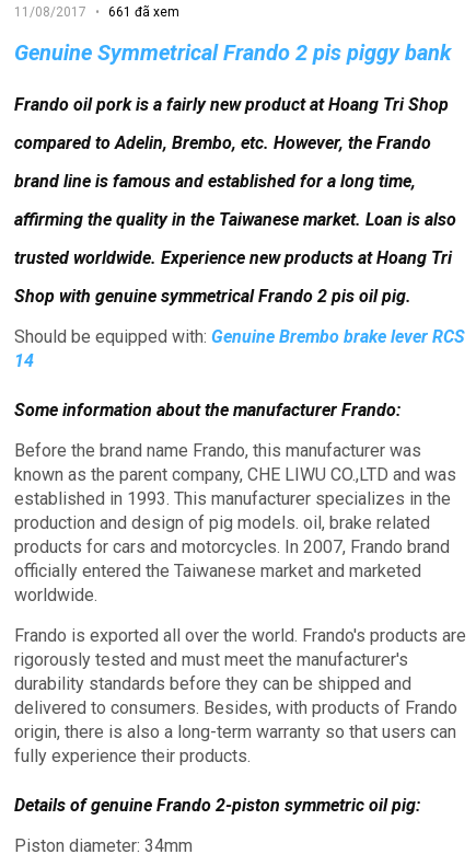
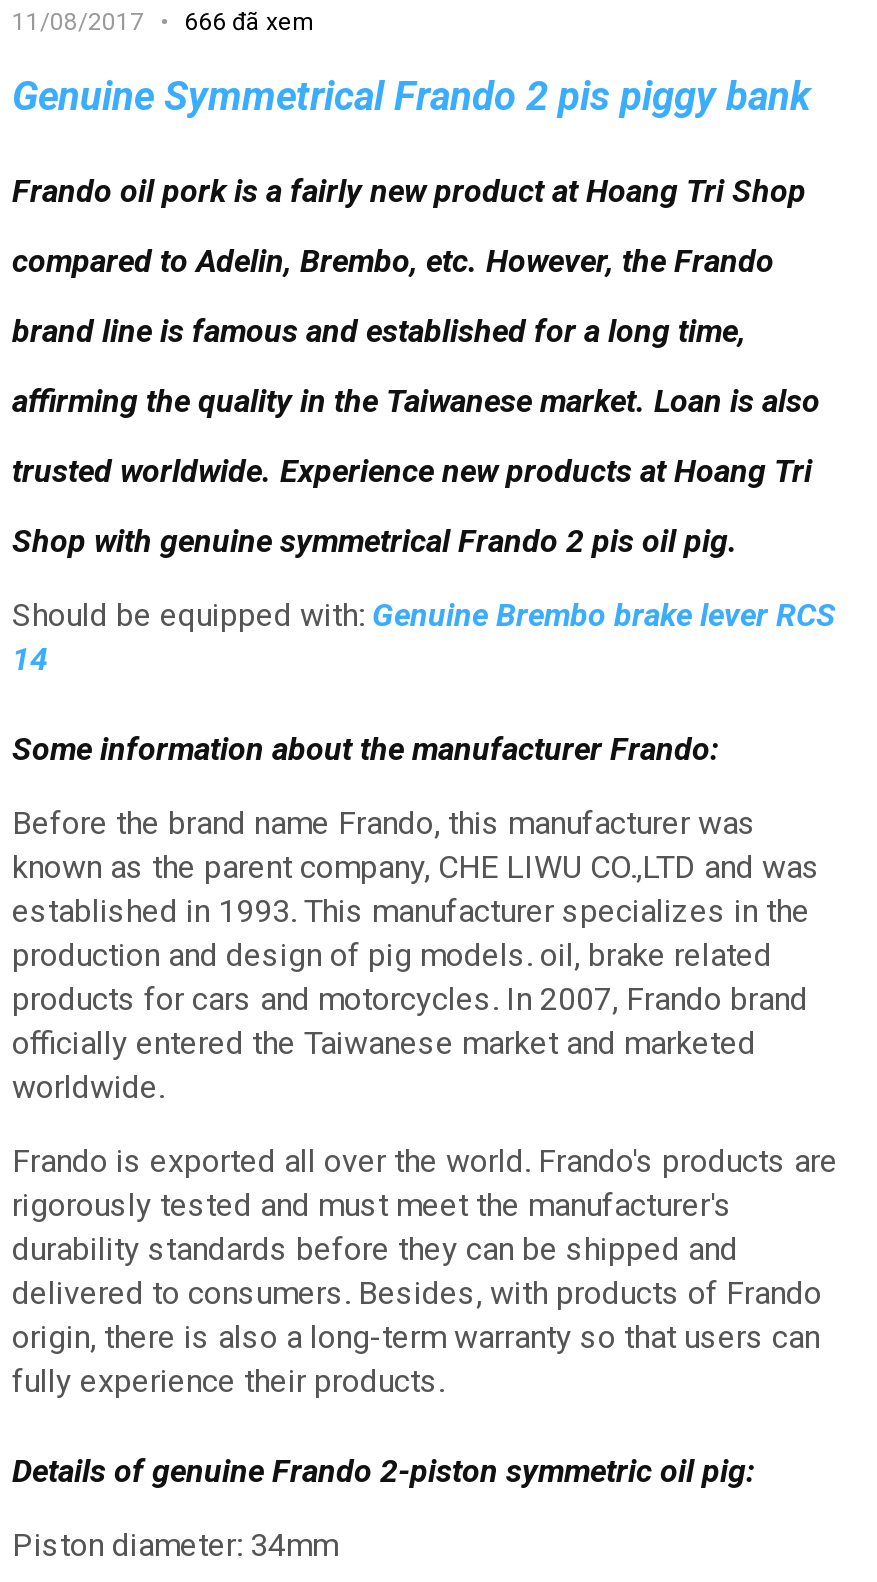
- 11/08/2017 661 đã xem
+ 11/08/2017 666 đã xem
